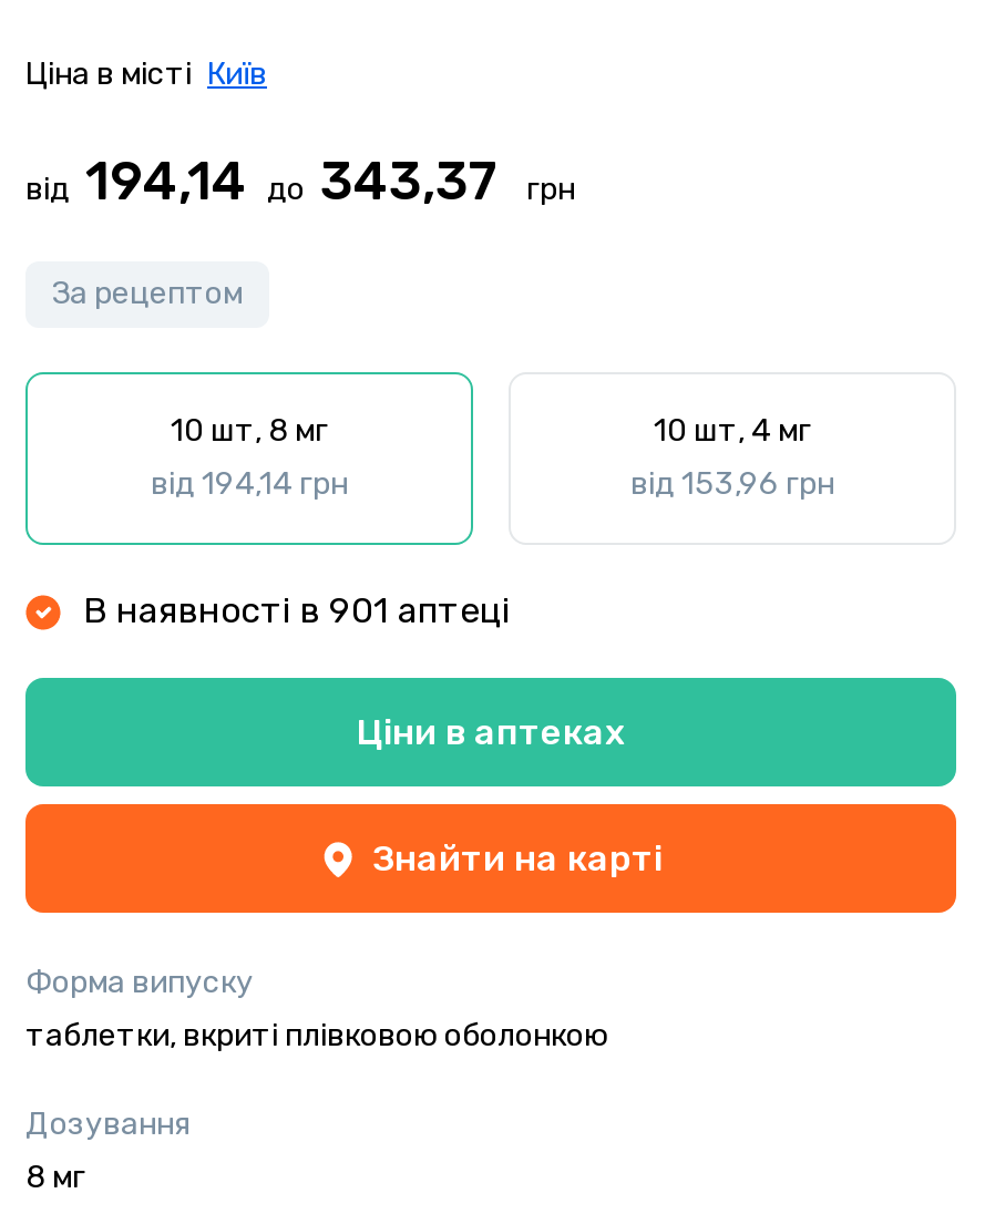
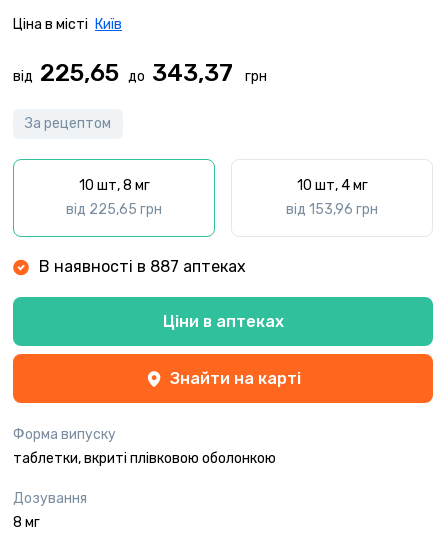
- від 194,14 до 343,37
+ від 225,65 до 343,37

- від 194,14 грн
+ від 225,65 грн

- В наявності в 901 аптеці
+ В наявності в 887 аптеках
